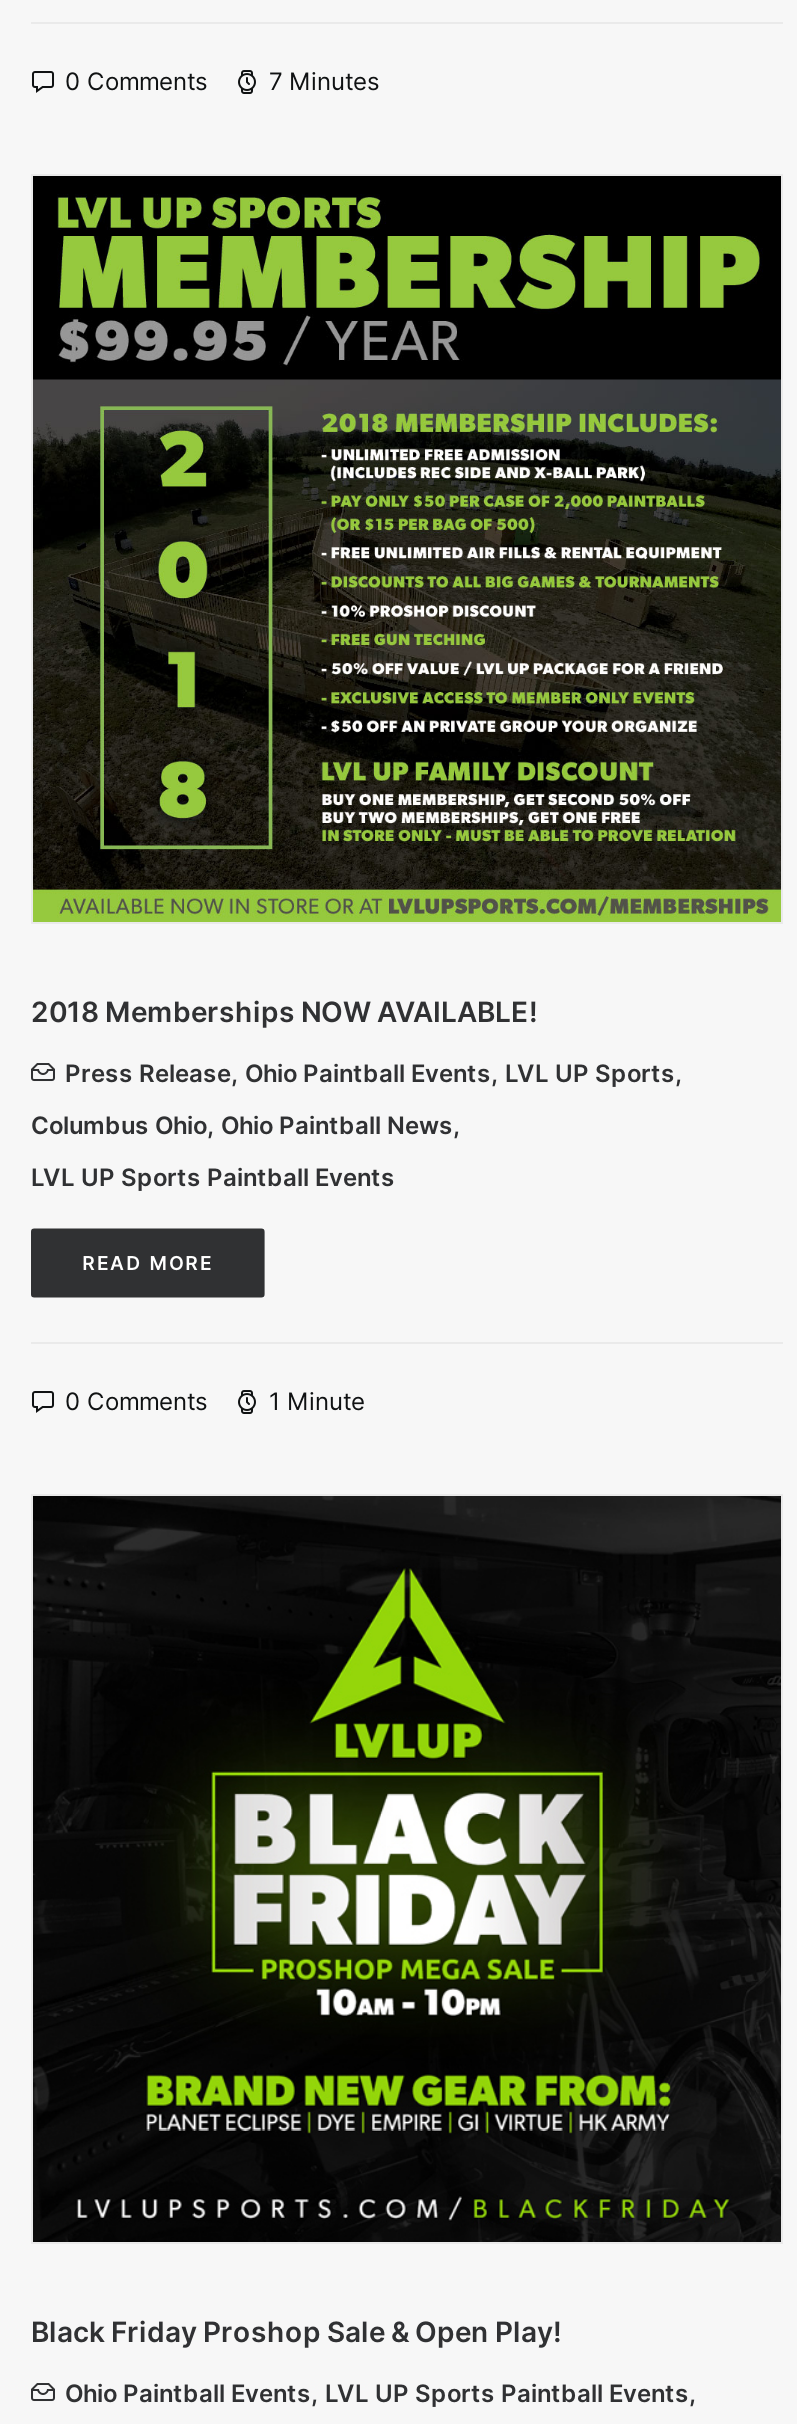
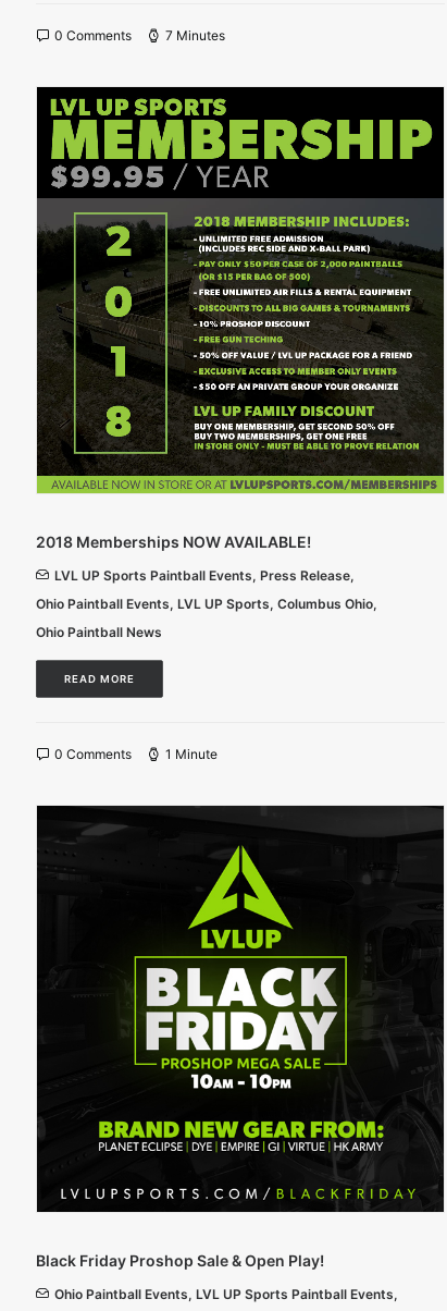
- Press Release, Ohio Paintball Events, LVL UP Sports,
+ LVL UP Sports Paintball Events, Press Release,

- Columbus Ohio, Ohio Paintball News,
+ Ohio Paintball Events, LVL UP Sports, Columbus Ohio,

- LVL UP Sports Paintball Events
+ Ohio Paintball News
